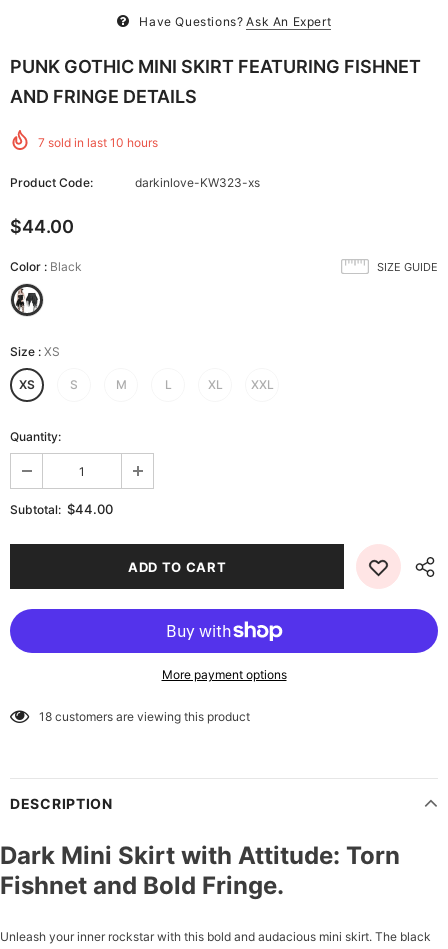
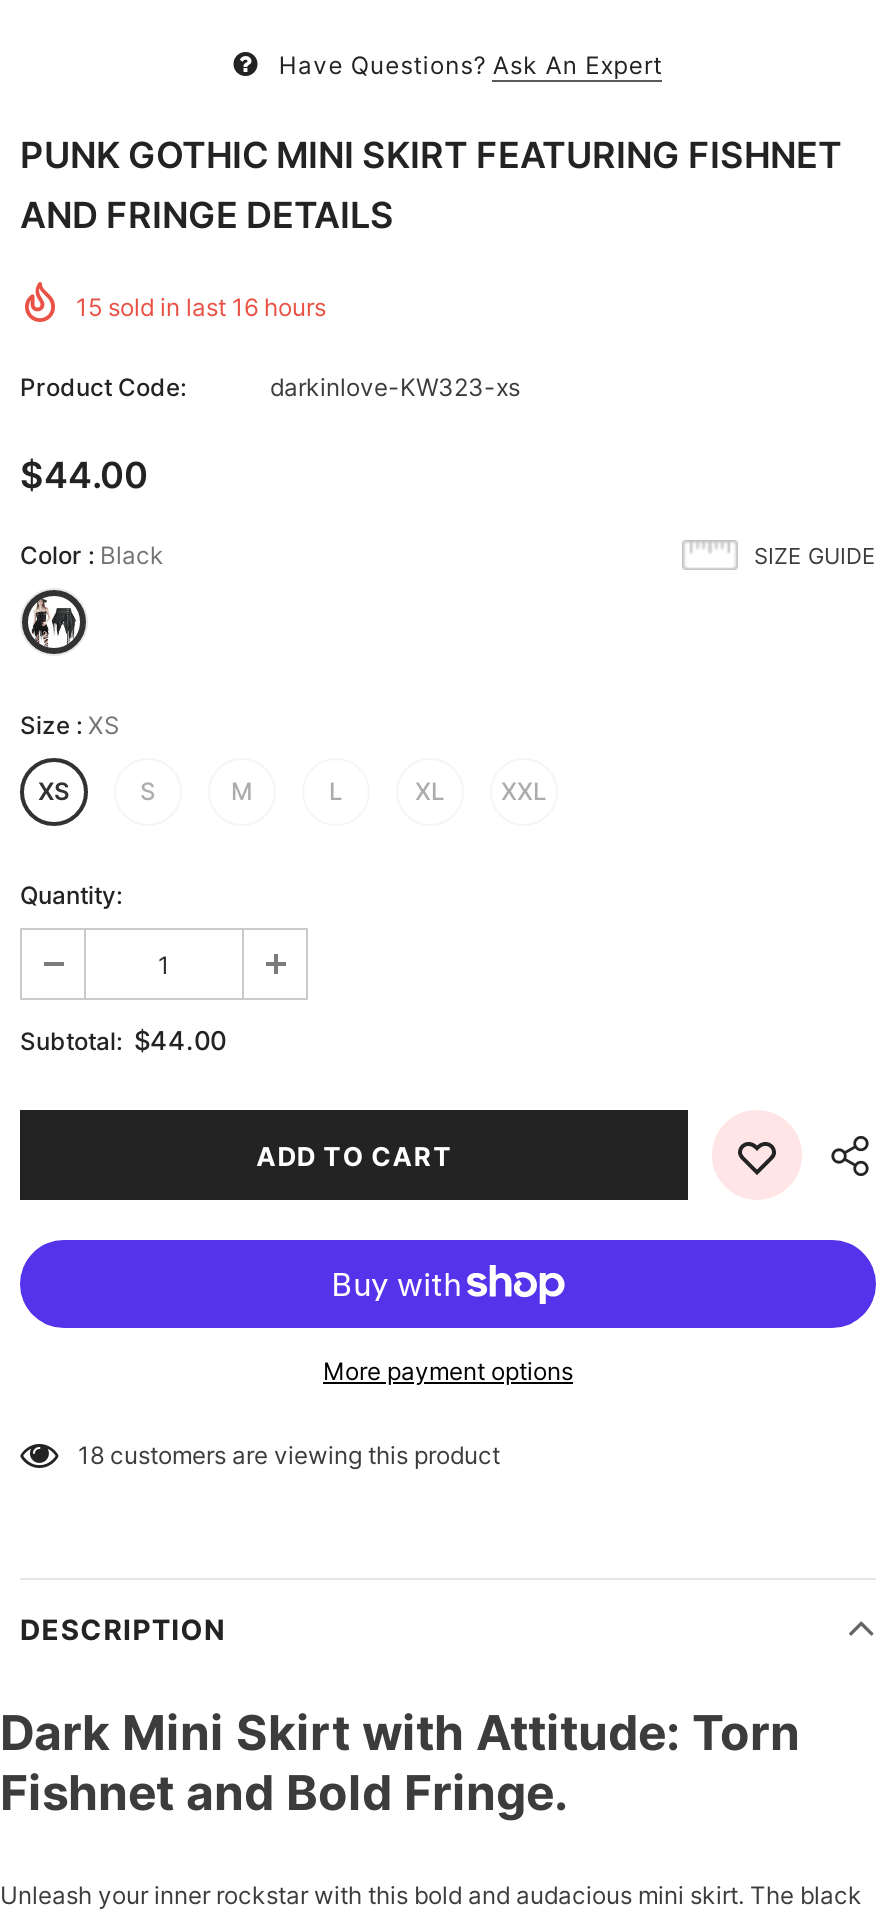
- 7 sold in last 10 hours
+ 15 sold in last 16 hours
